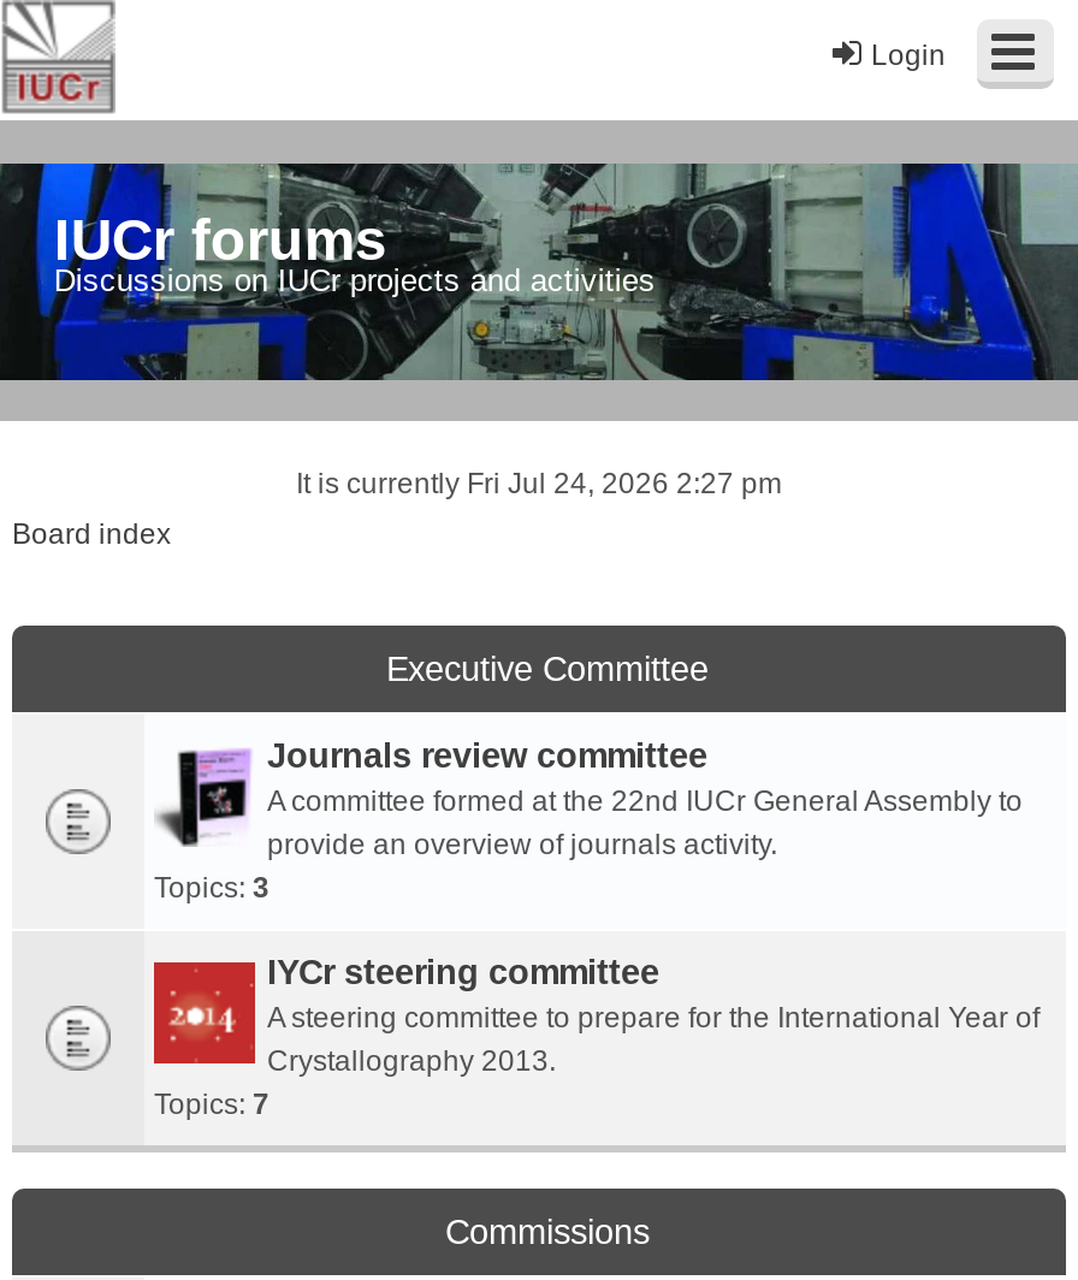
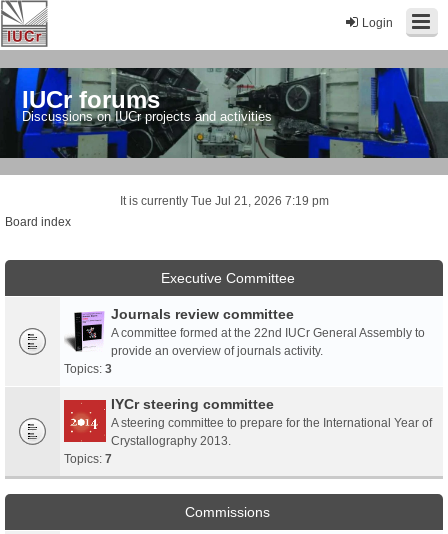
- It is currently Fri Jul 24, 2026 2:27 pm
+ It is currently Tue Jul 21, 2026 7:19 pm
